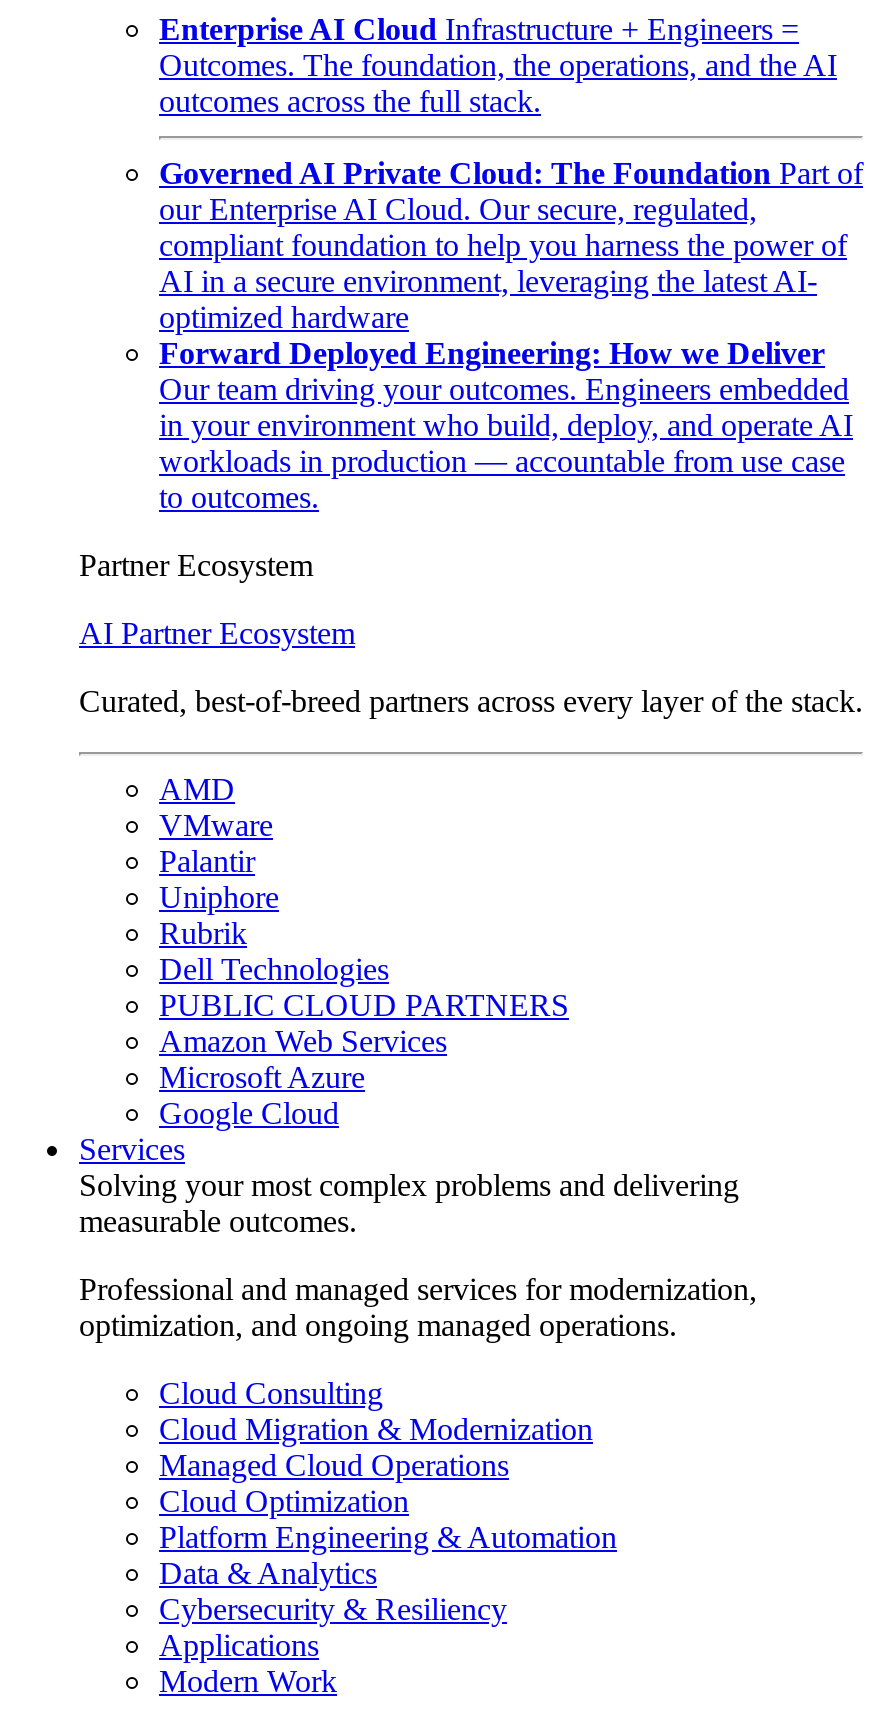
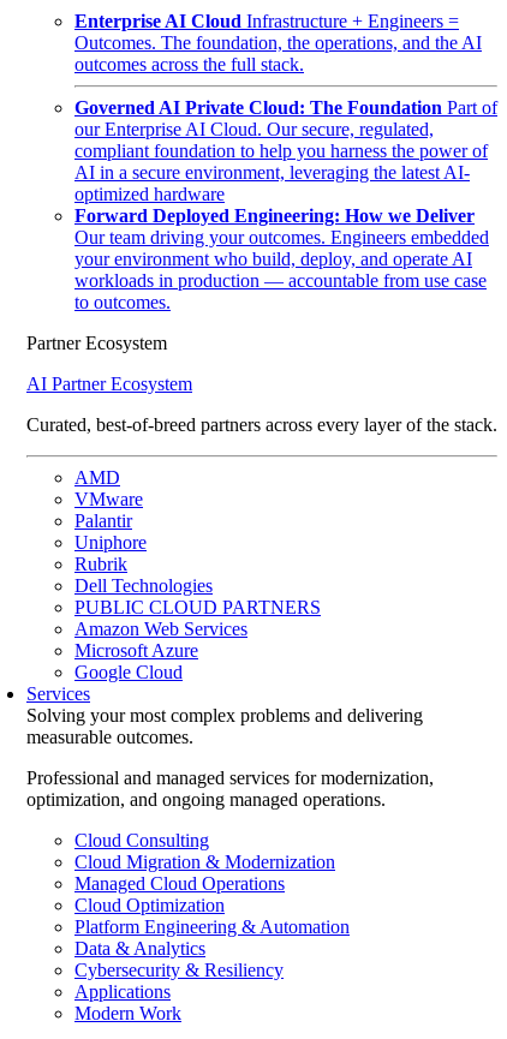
- in your environment who build, deploy, and operate AI
+ your environment who build, deploy, and operate AI
